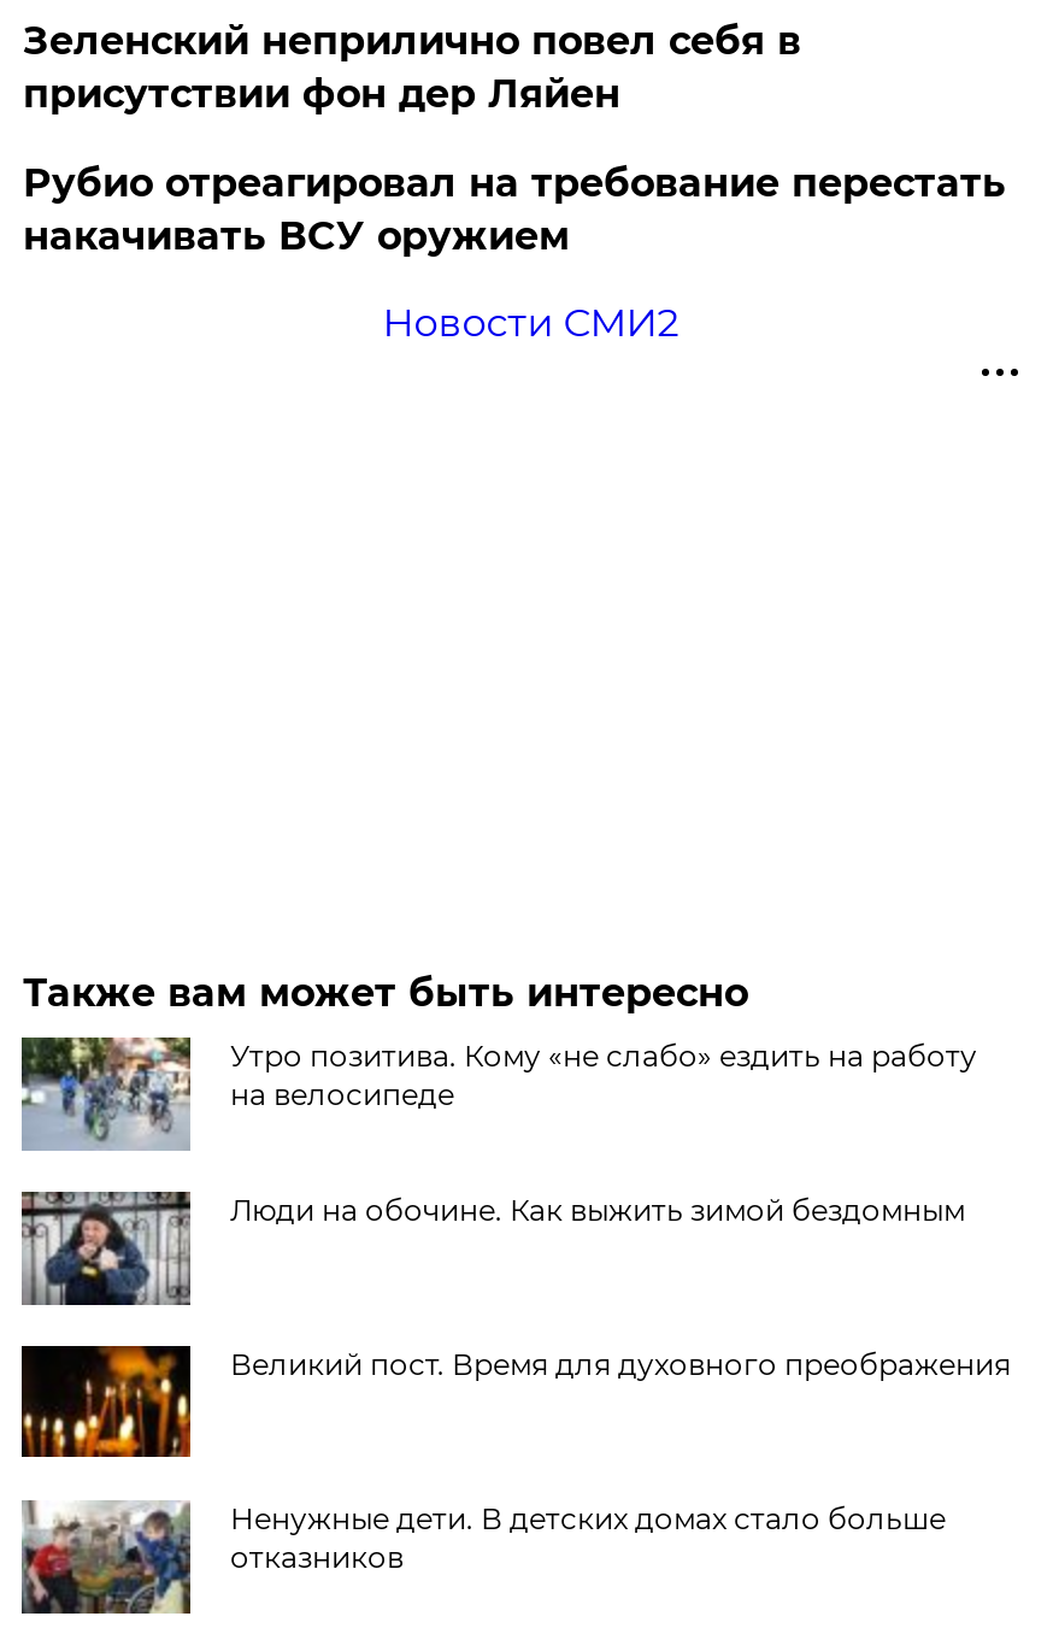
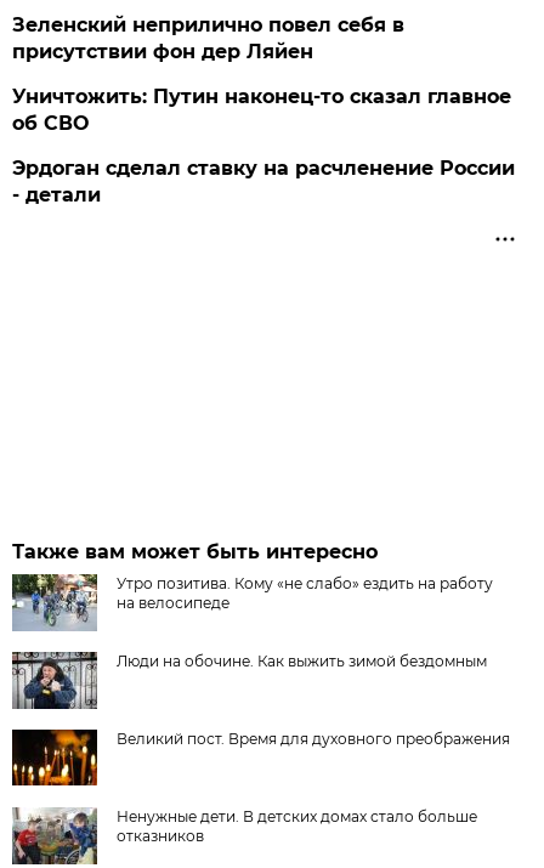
- Рубио отреагировал на требование перестать
- накачивать ВСУ оружием
+ Уничтожить: Путин наконец-то сказал главное
+ об СВО

- Новости СМИ2
+ Эрдоган сделал ставку на расчленение России
+ - детали
